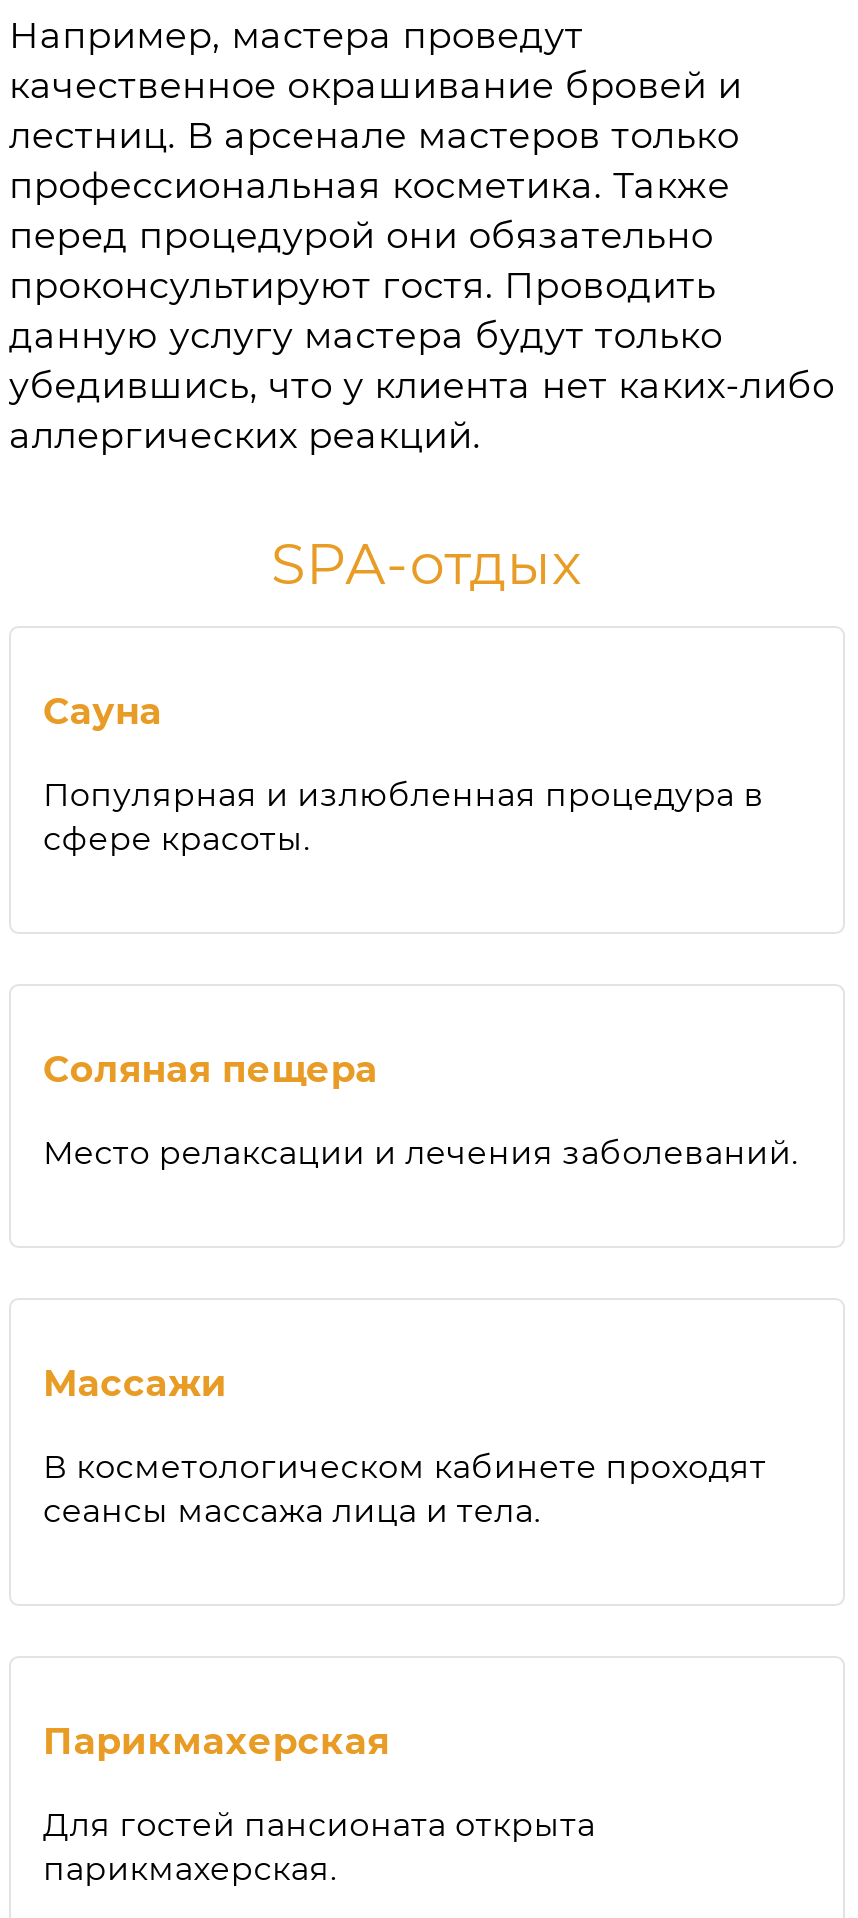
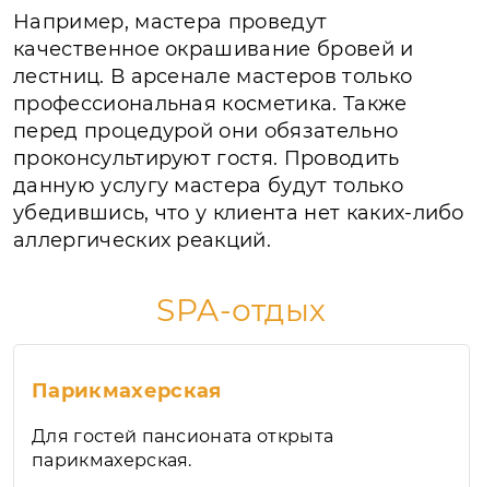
- Сауна
- Популярная и излюбленная процедура в
- сфере красоты.

- Соляная пещера
- Место релаксации и лечения заболеваний.

- Массажи
- В косметологическом кабинете проходят
- сеансы массажа лица и тела.
